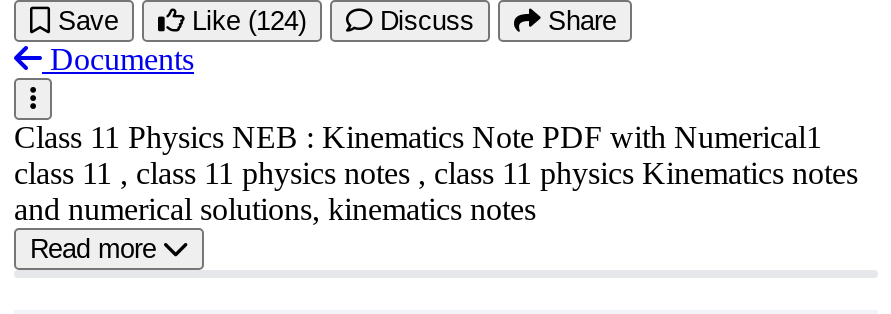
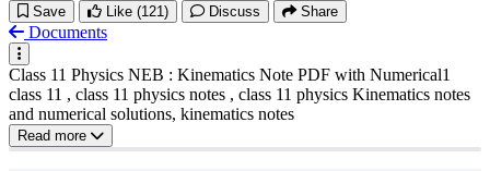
- Like (124)
+ Like (121)
